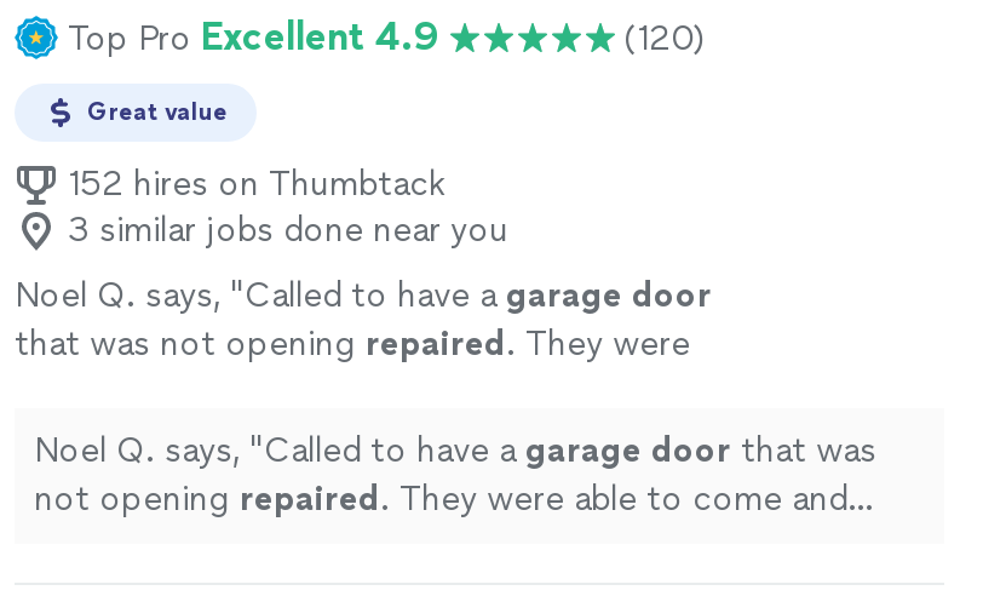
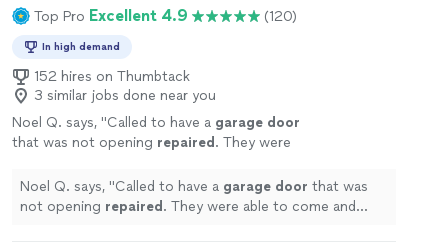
- Great value
+ In high demand
